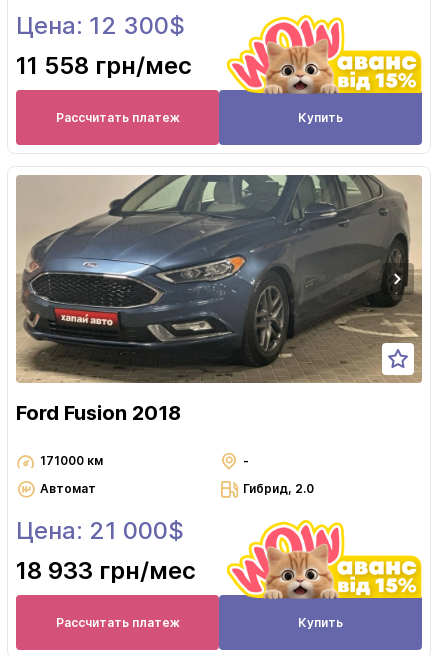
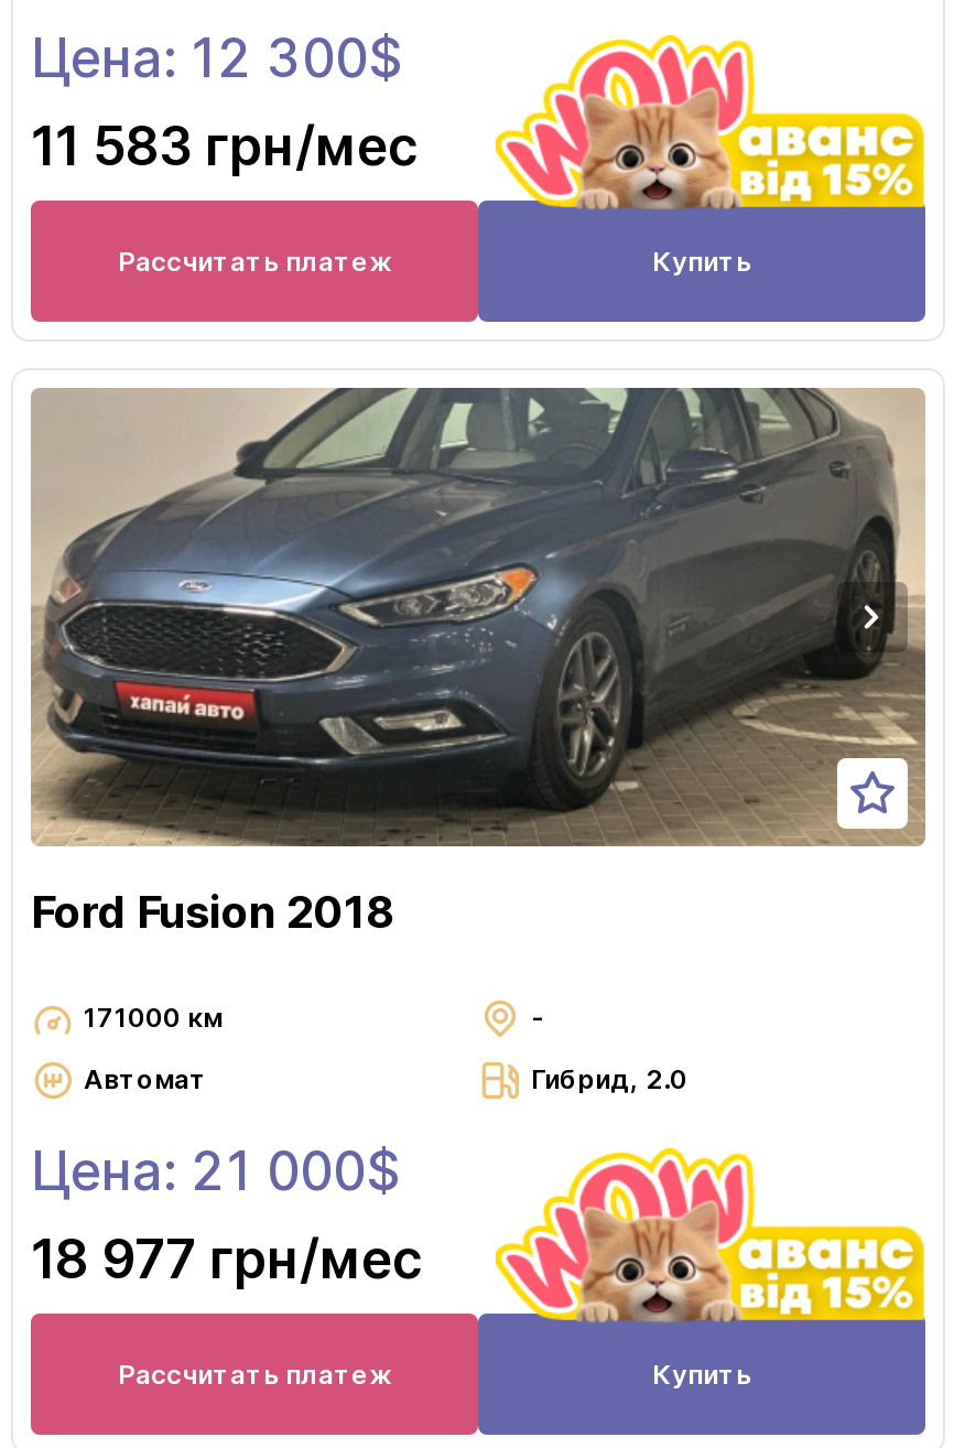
- 11 558 грн/мес
+ 11 583 грн/мес

- 18 933 грн/мес
+ 18 977 грн/мес
